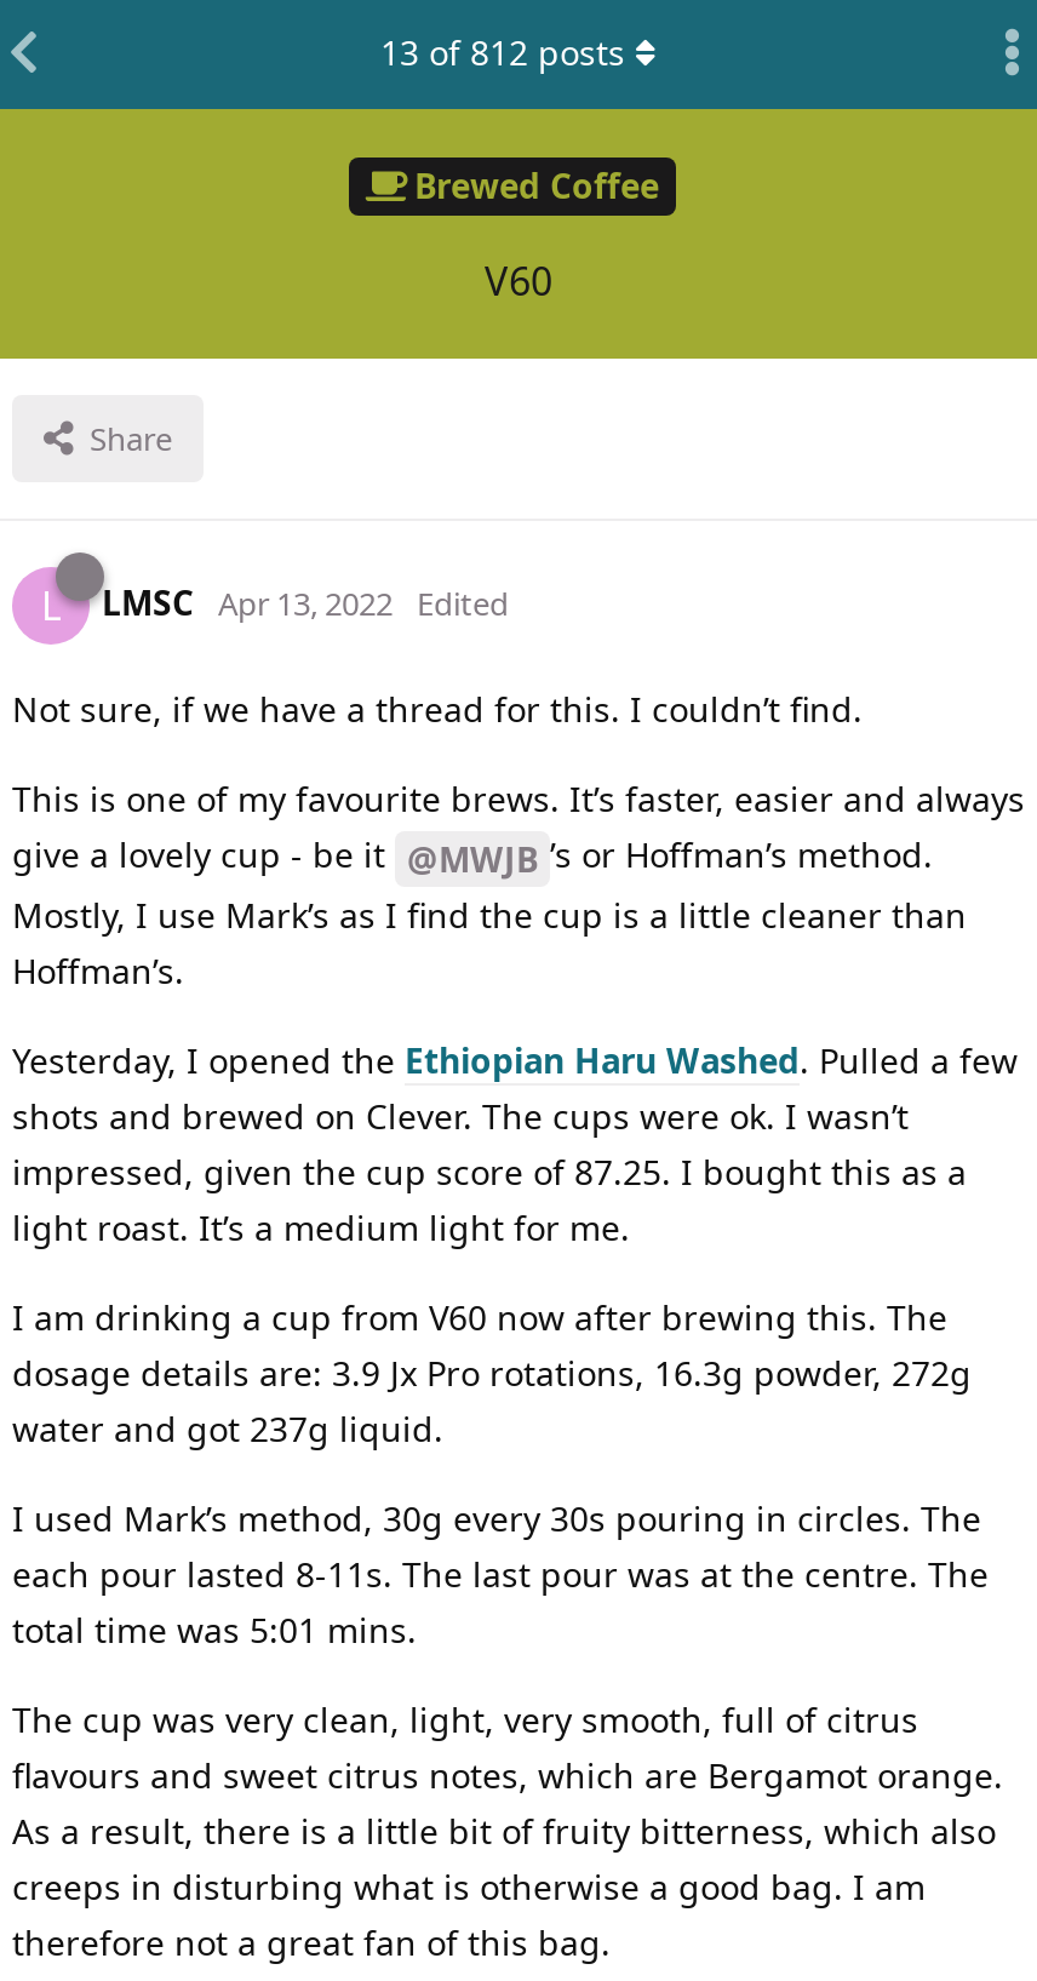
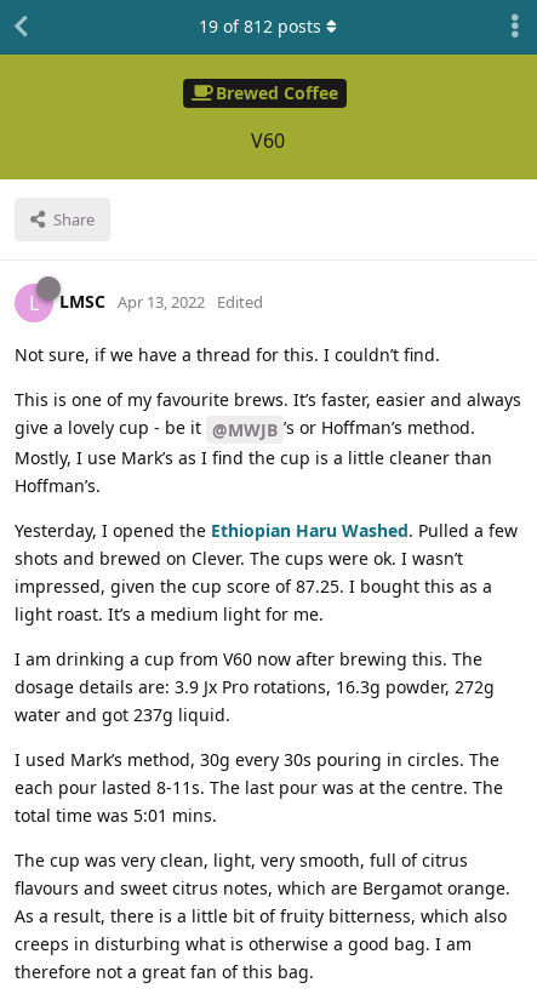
- 13 of 812 posts
+ 19 of 812 posts
